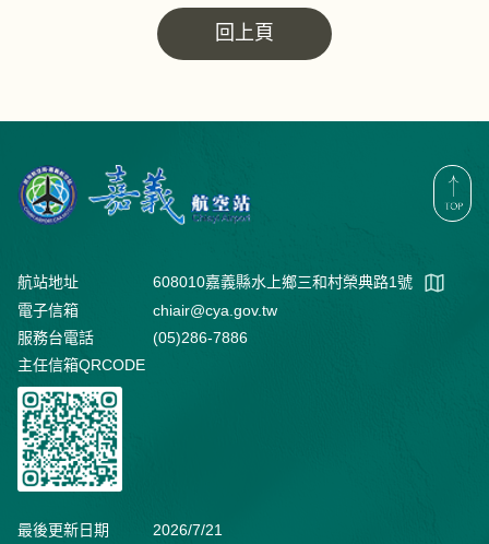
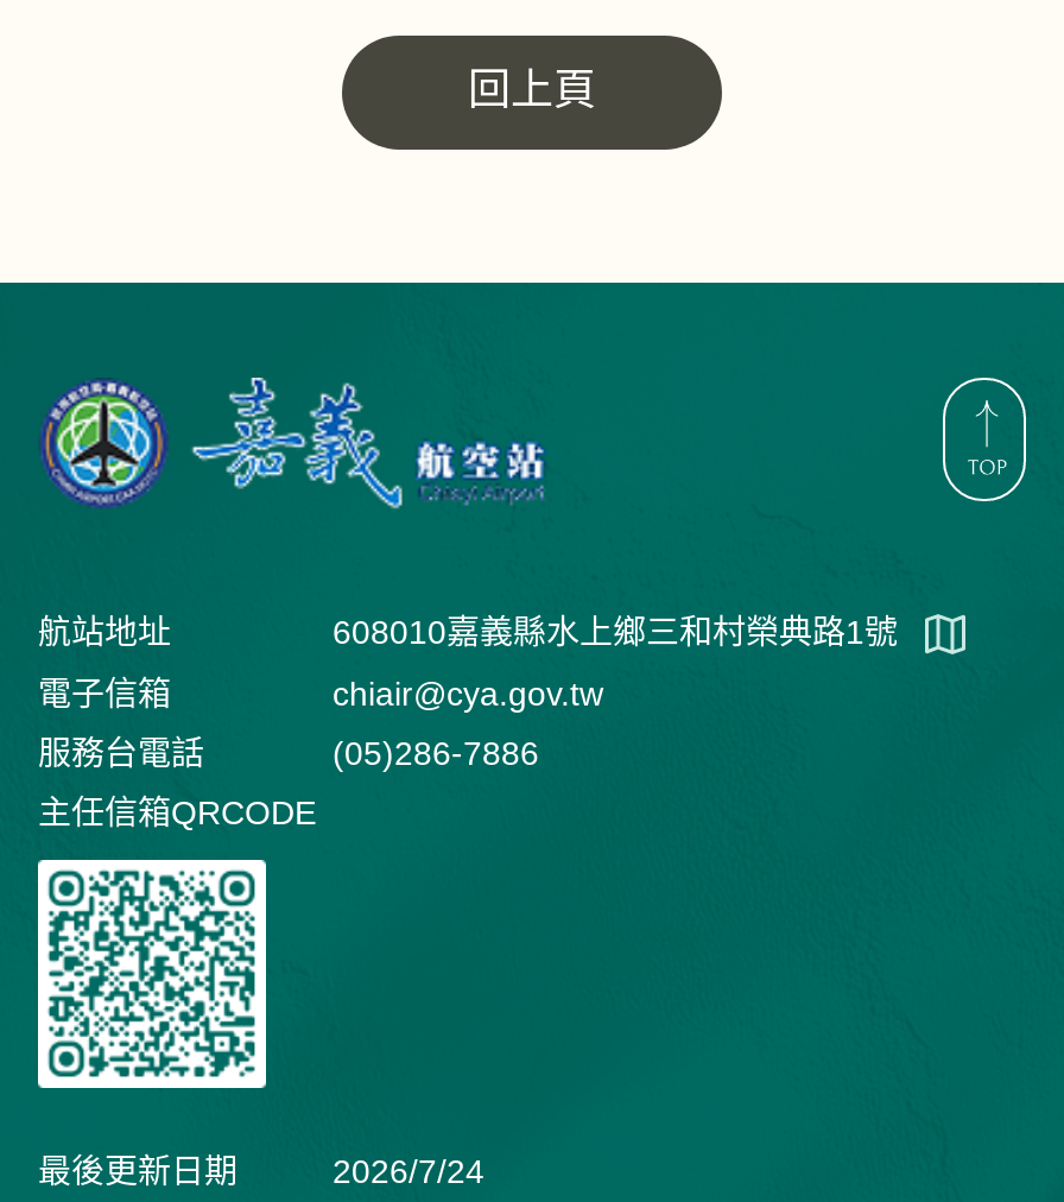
- 2026/7/21
+ 2026/7/24
